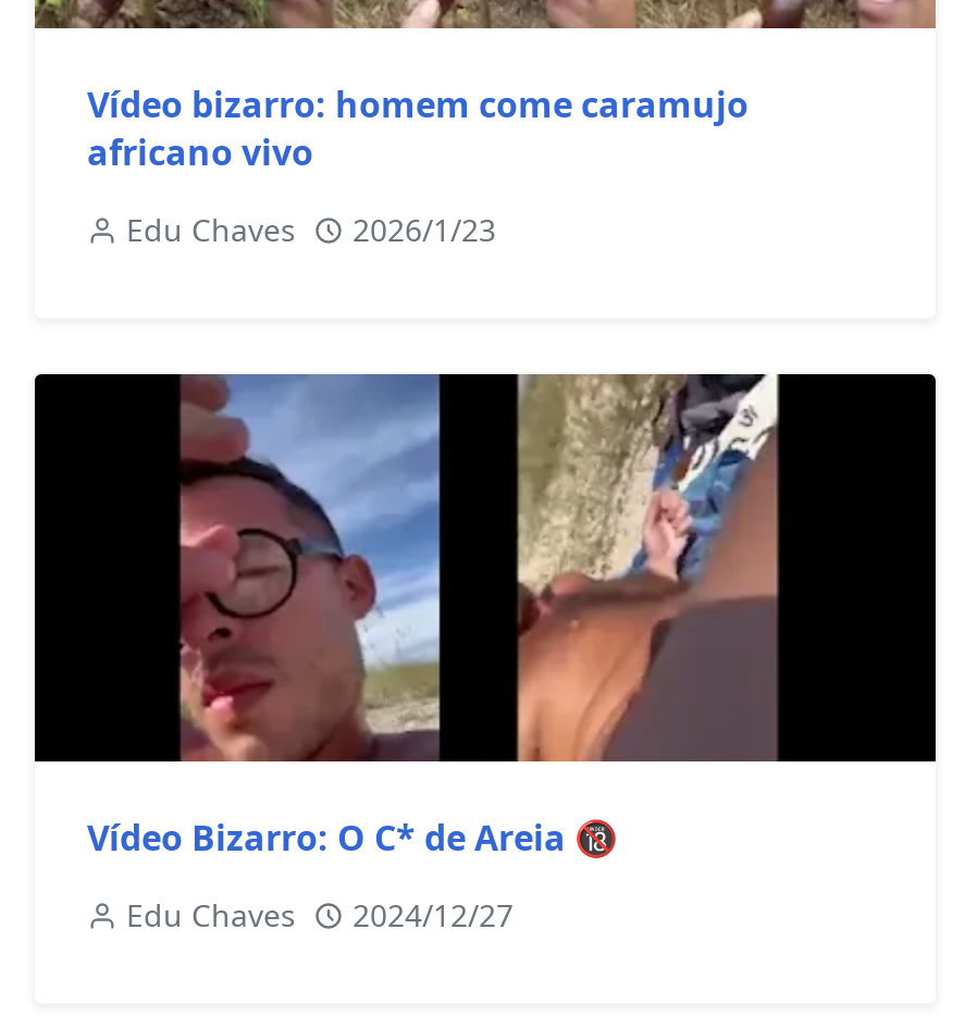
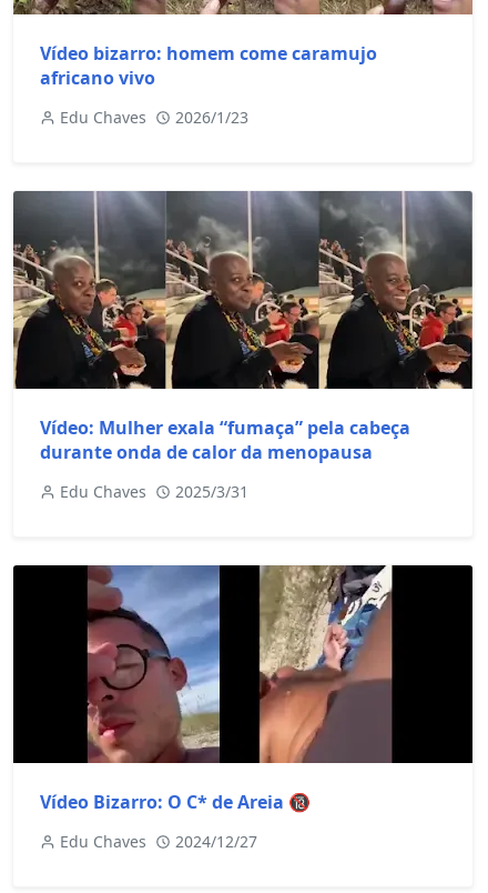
+ [image]
+ Vídeo: Mulher exala “fumaça” pela cabeça
+ durante onda de calor da menopausa
+ Edu Chaves
+ 2025/3/31
